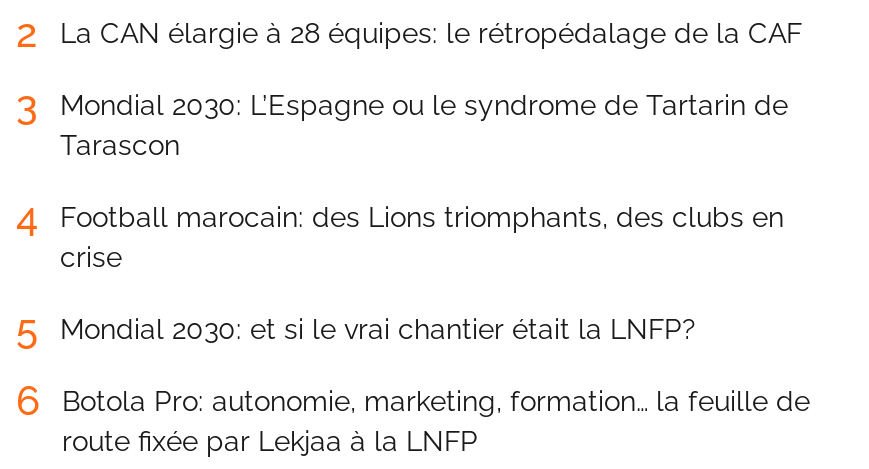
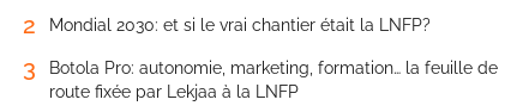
- La CAN élargie à 28 équipes: le rétropédalage de la CAF
- 3
- Mondial 2030: L’Espagne ou le syndrome de Tartarin de
- Tarascon
- 4
- Football marocain: des Lions triomphants, des clubs en
- crise
- 5

- 6 Botola Pro: autonomie, marketing, formation… la feuille de
+ 3 Botola Pro: autonomie, marketing, formation… la feuille de
